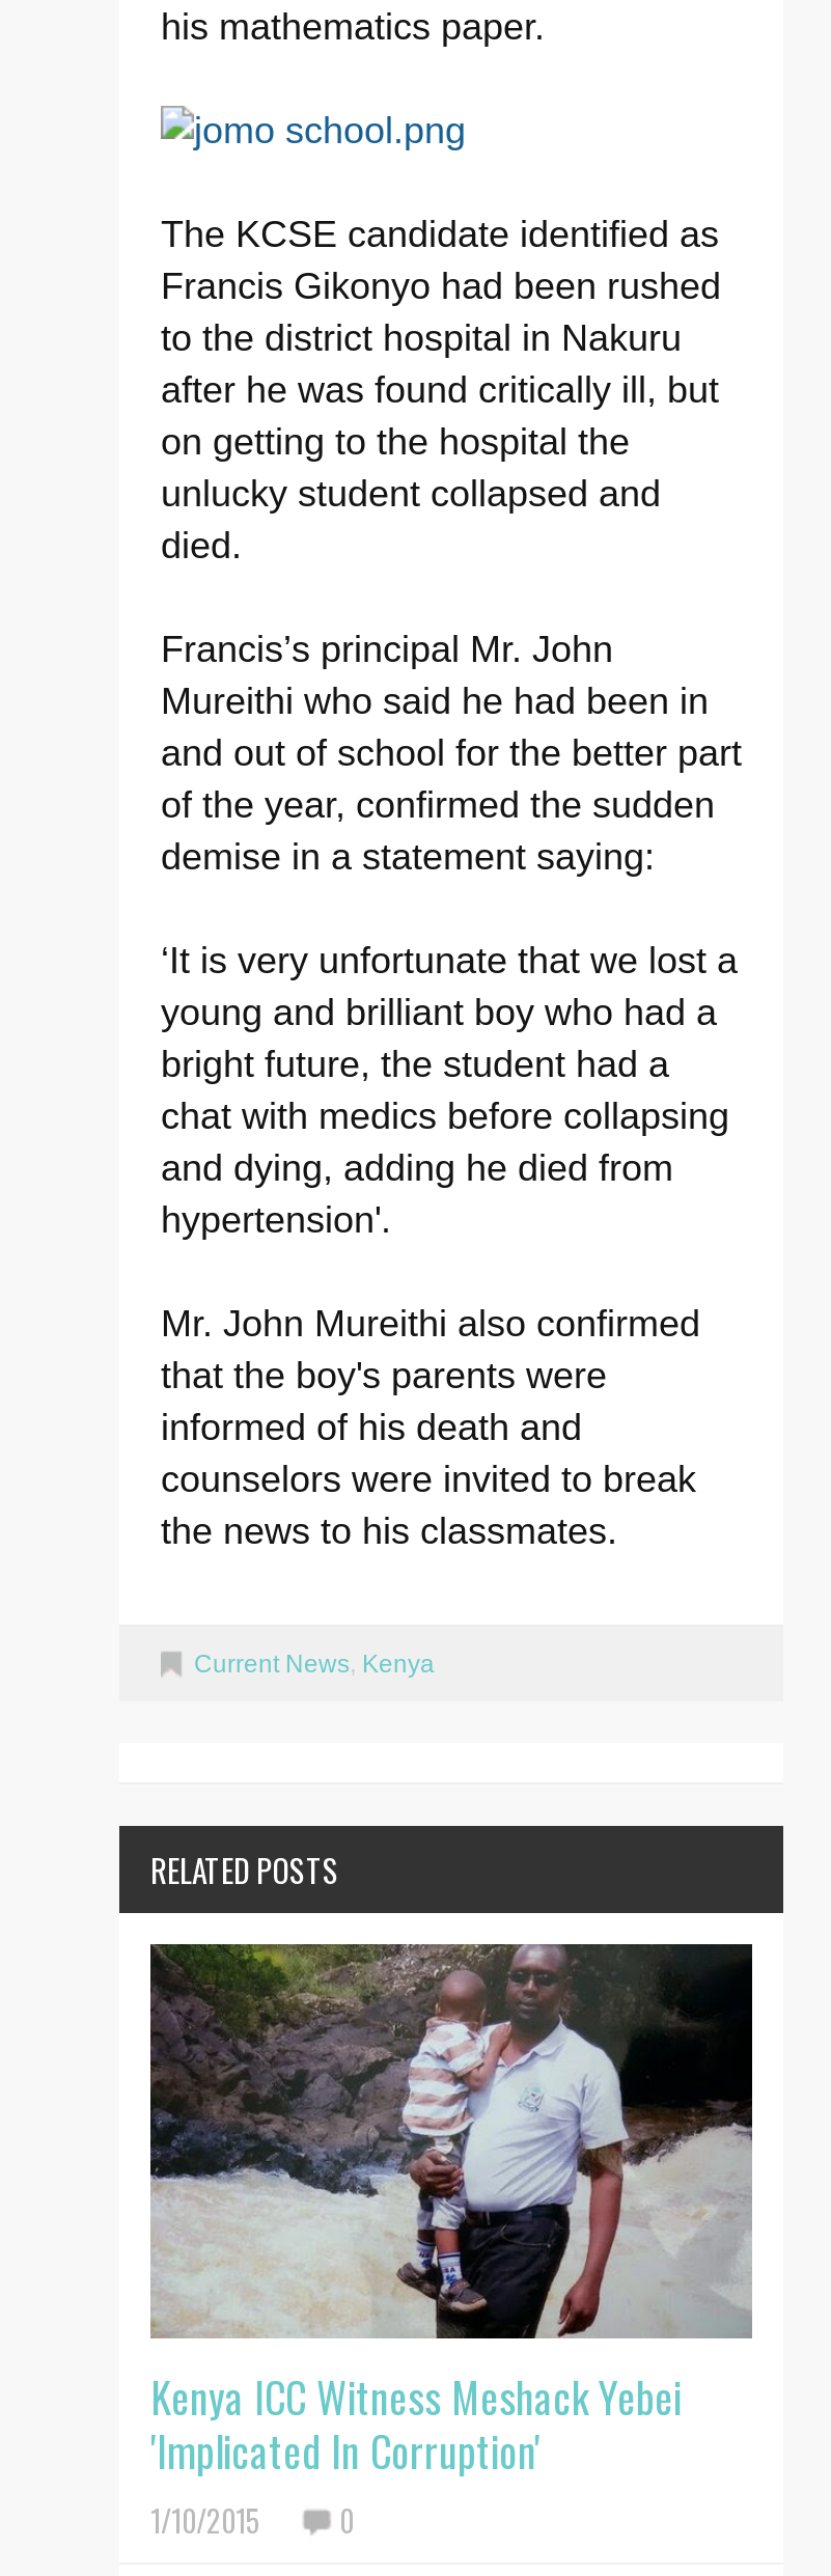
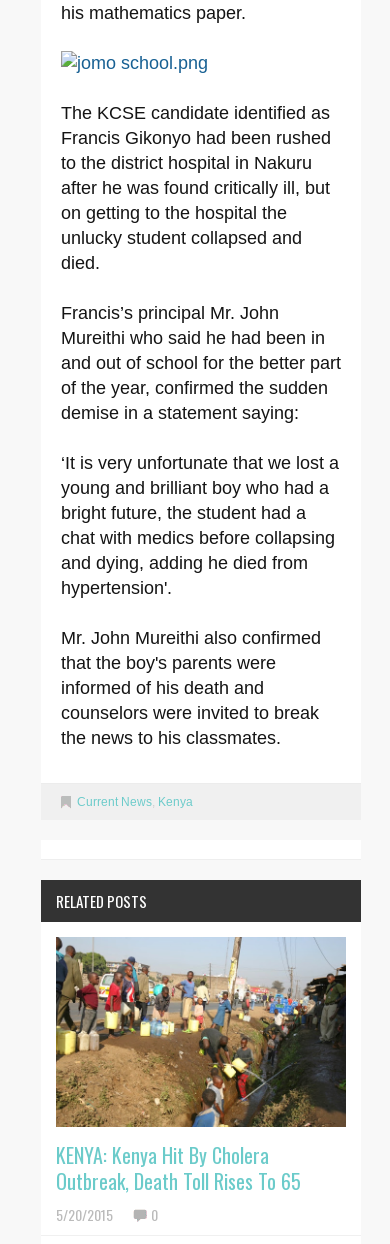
- [image]
- Kenya ICC Witness Meshack Yebei
- 'Implicated In Corruption'
- 1/10/2015
+ [image]
+ KENYA: Kenya Hit By Cholera
+ Outbreak, Death Toll Rises To 65
+ 5/20/2015
